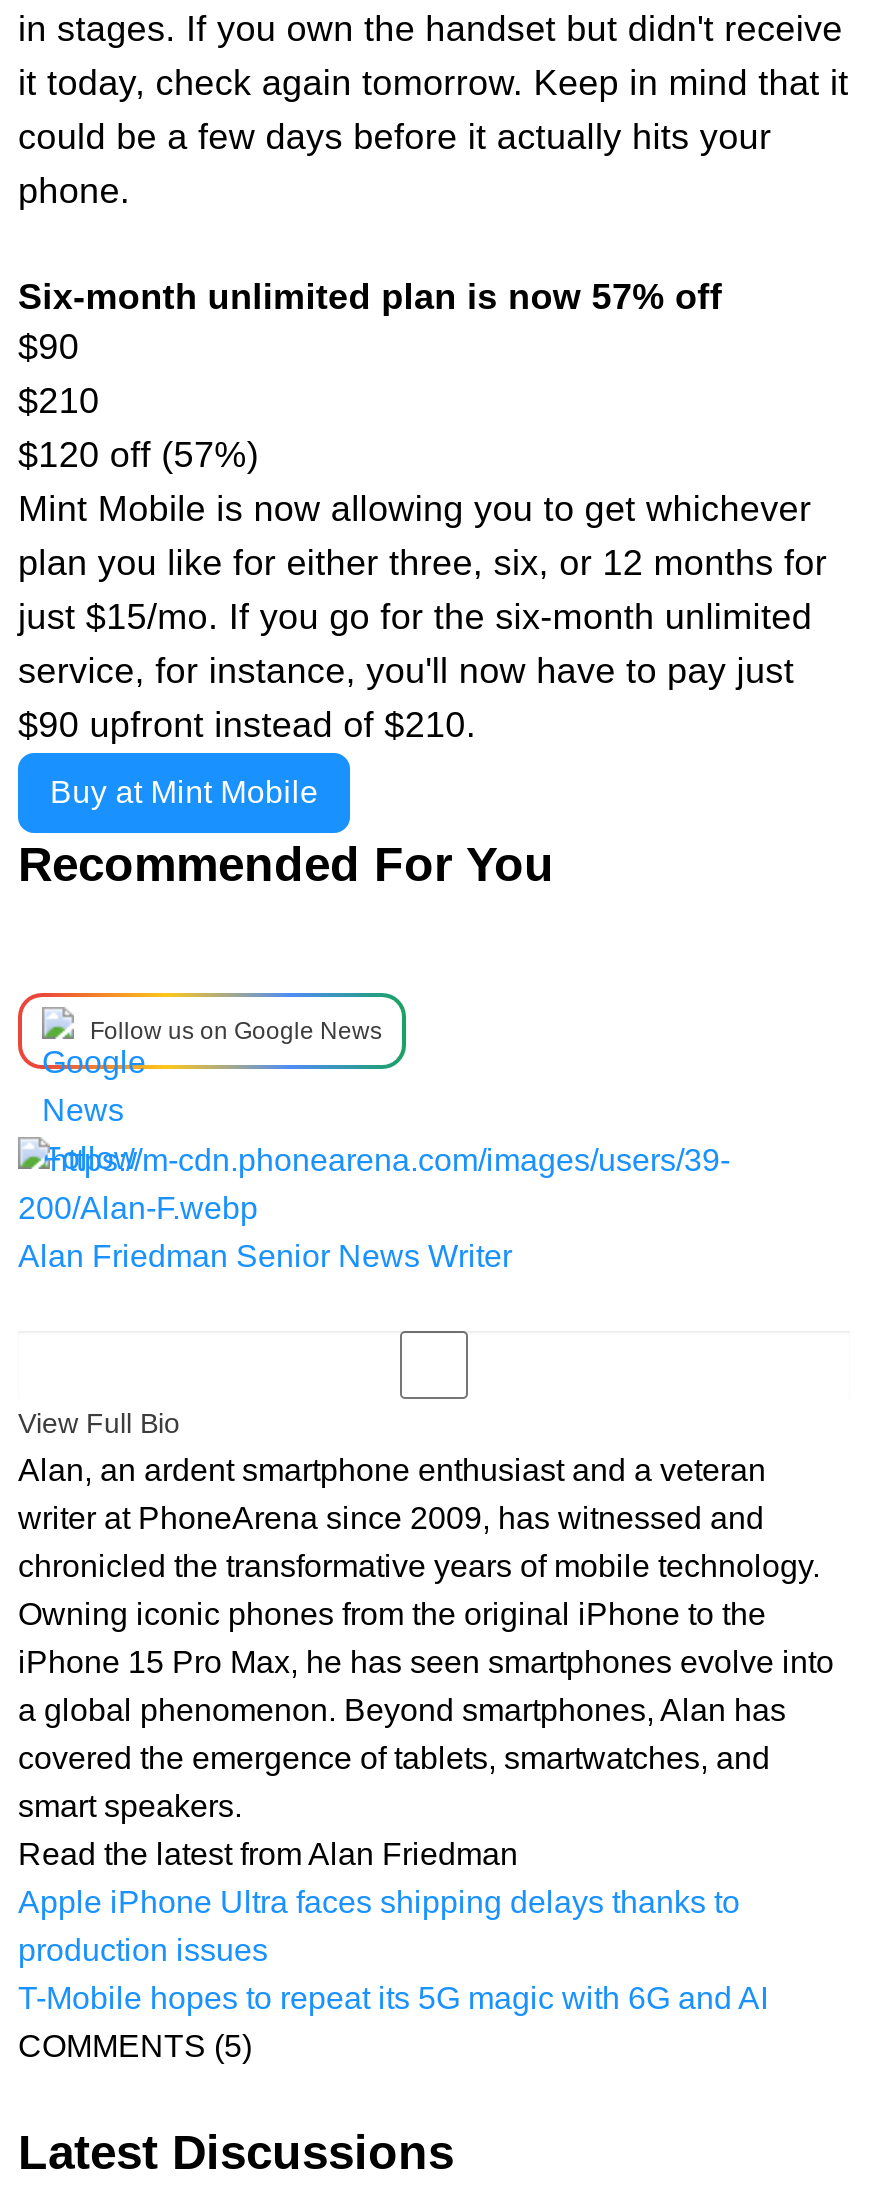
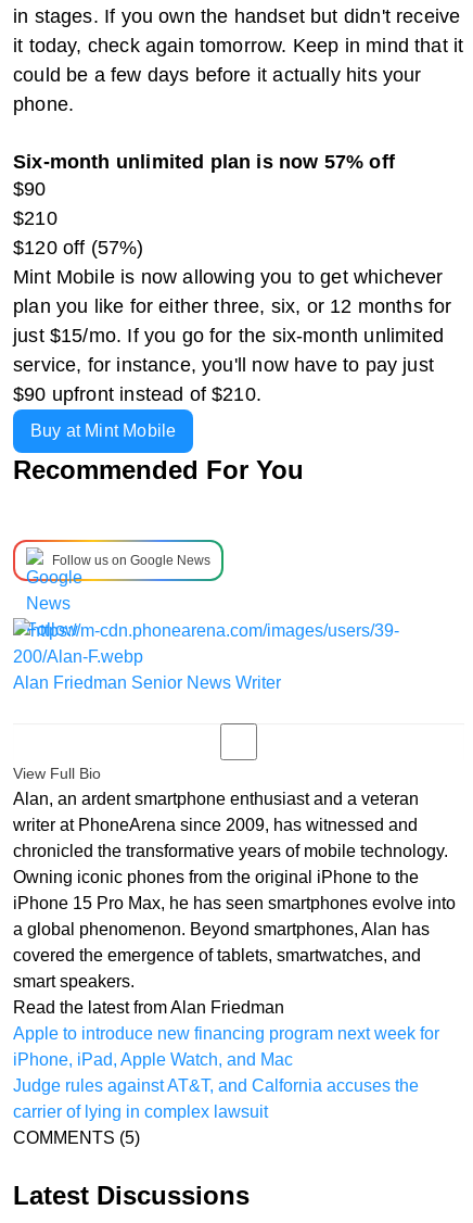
- Apple iPhone Ultra faces shipping delays thanks to
- production issues
- T-Mobile hopes to repeat its 5G magic with 6G and AI
+ Apple to introduce new financing program next week for
+ iPhone, iPad, Apple Watch, and Mac
+ Judge rules against AT&T, and Calfornia accuses the
+ carrier of lying in complex lawsuit
